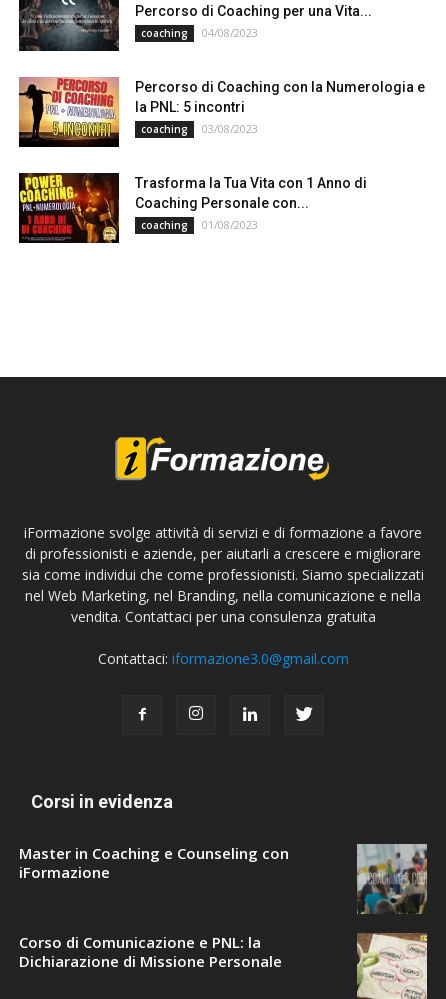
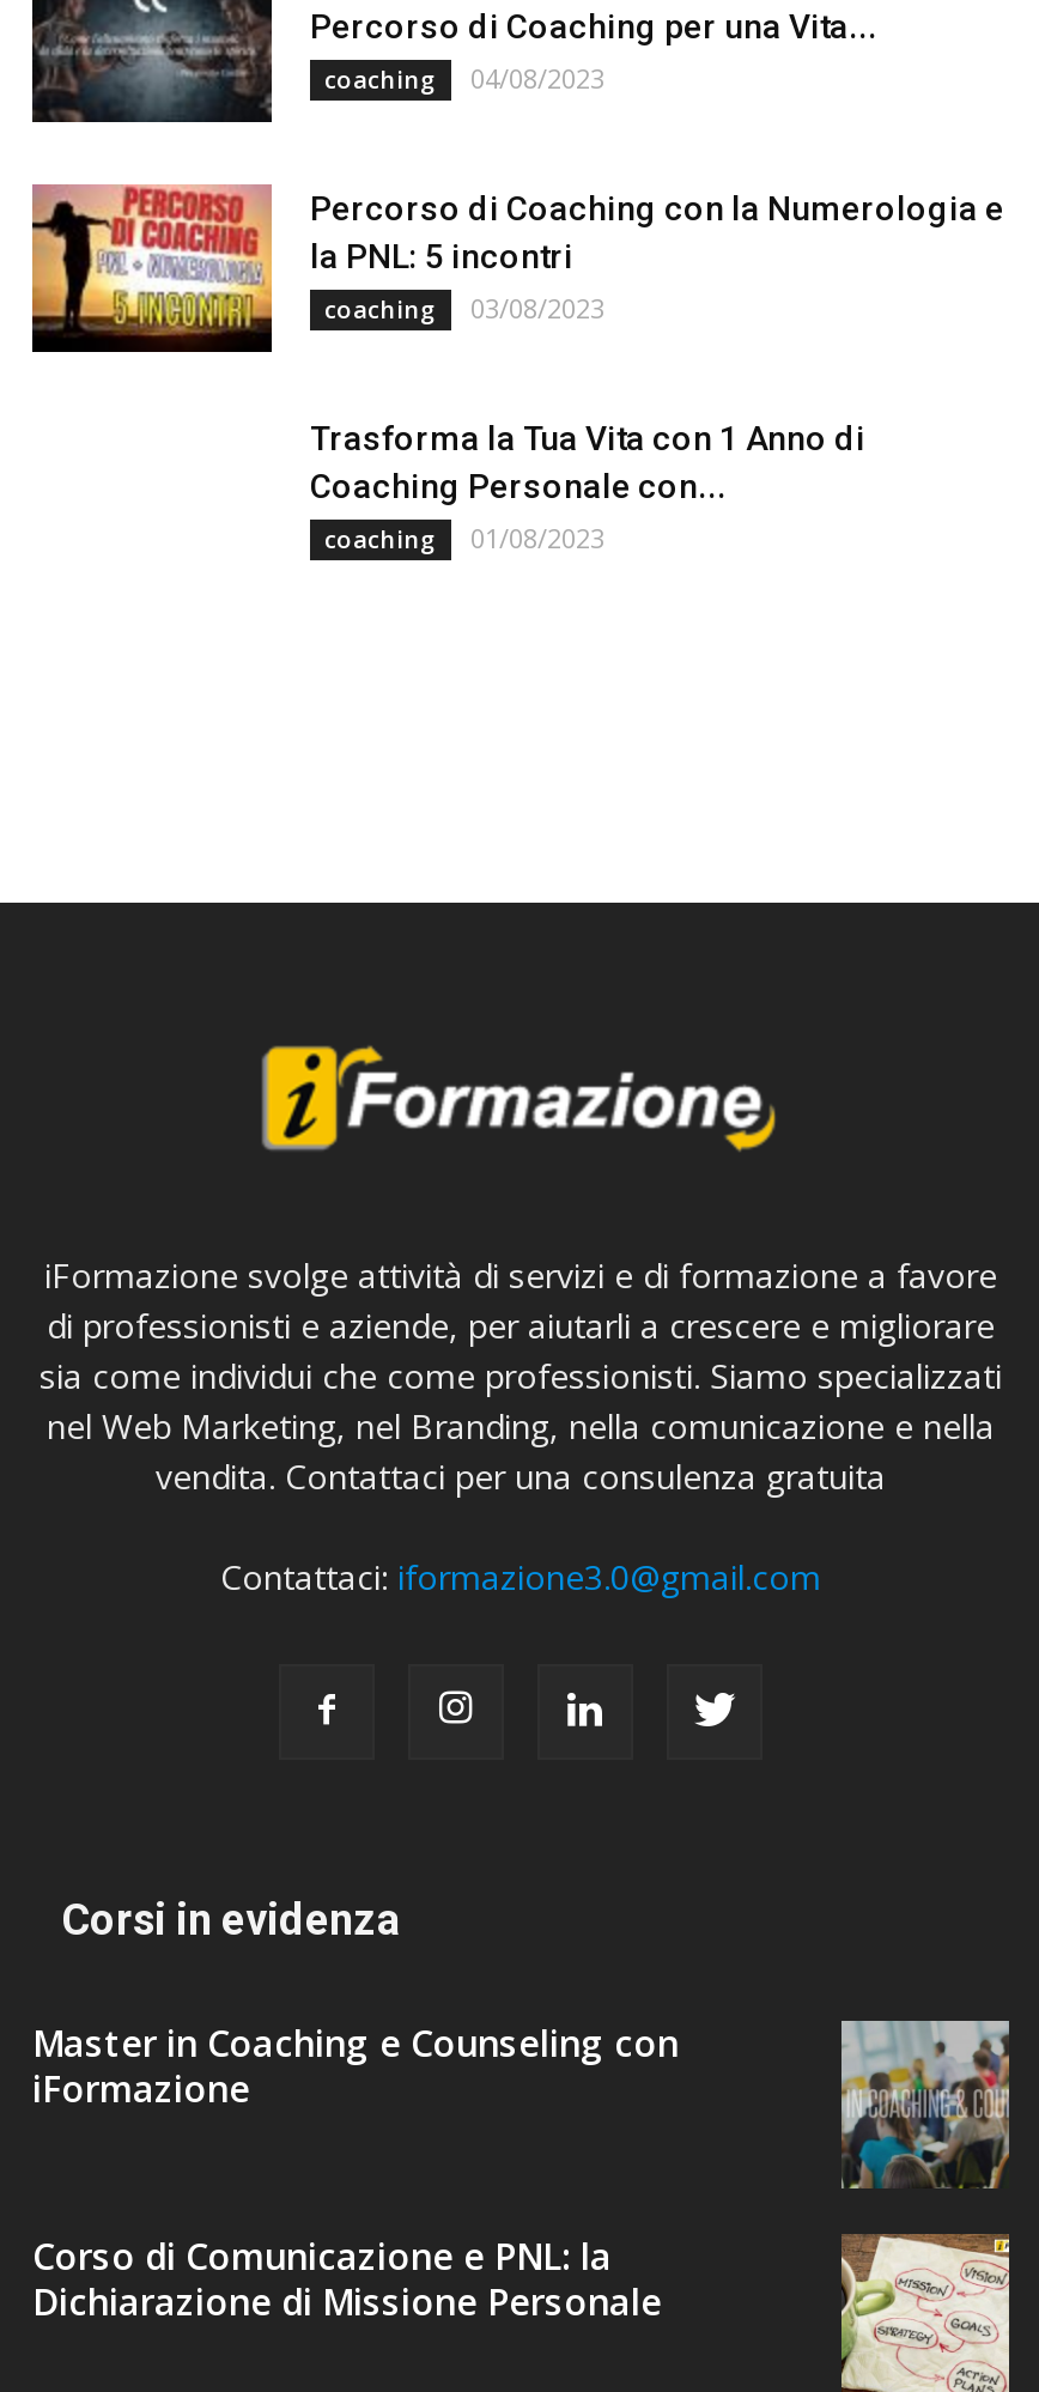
- [image]
